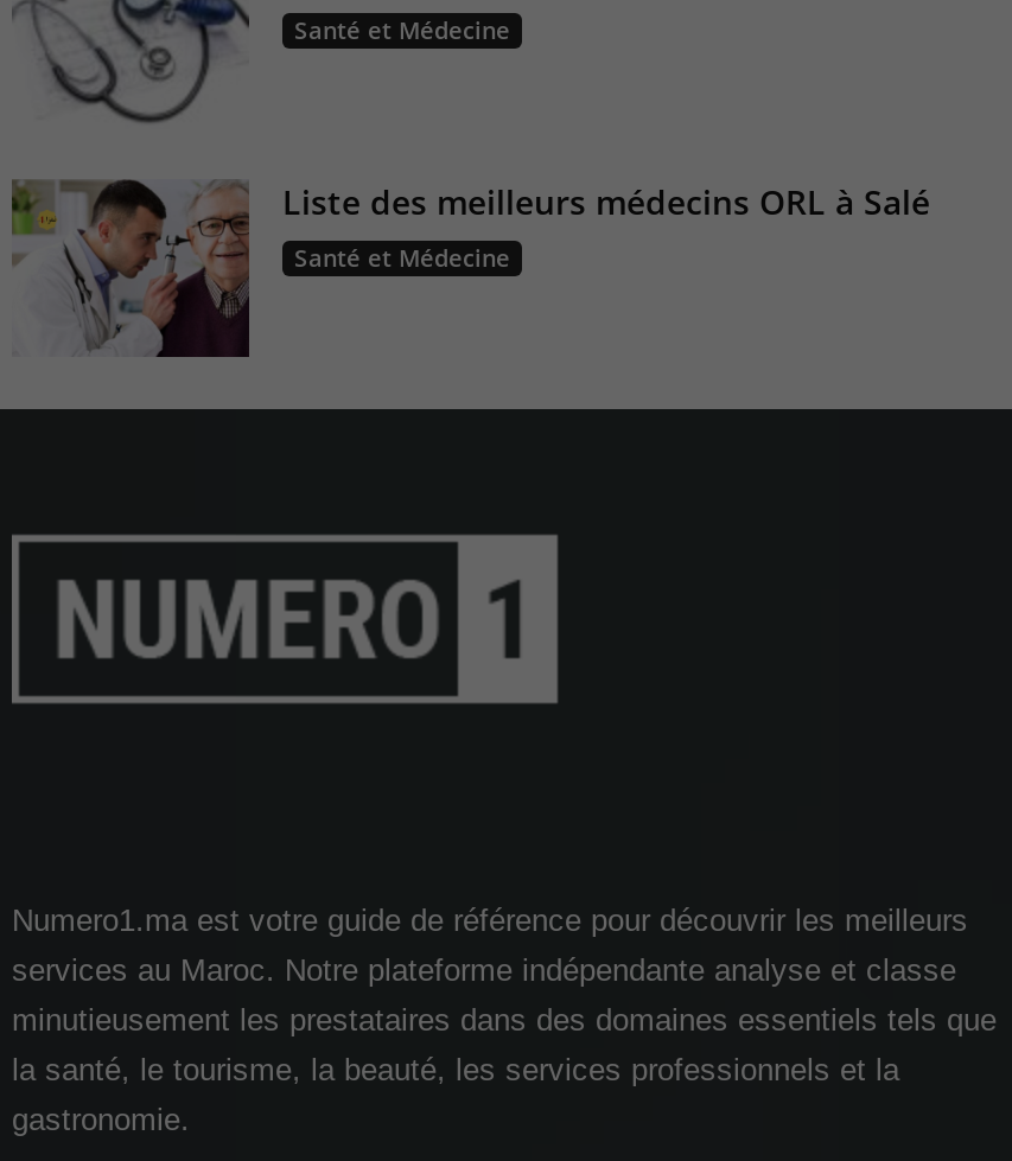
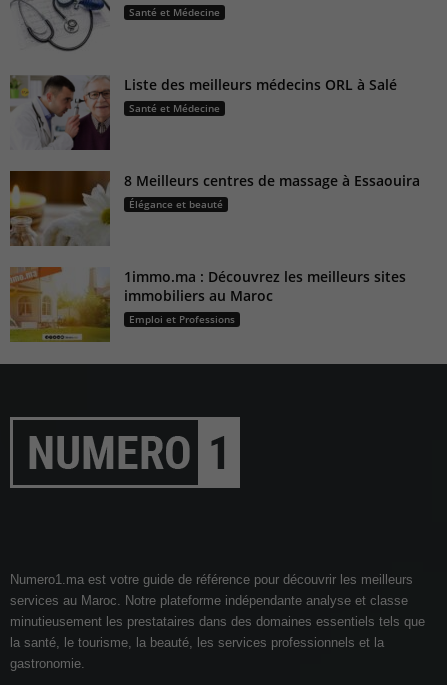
+ [image]
+ 8 Meilleurs centres de massage à Essaouira
+ Élégance et beauté

+ [image]
+ 1immo.ma : Découvrez les meilleurs sites
+ immobiliers au Maroc
+ Emploi et Professions
